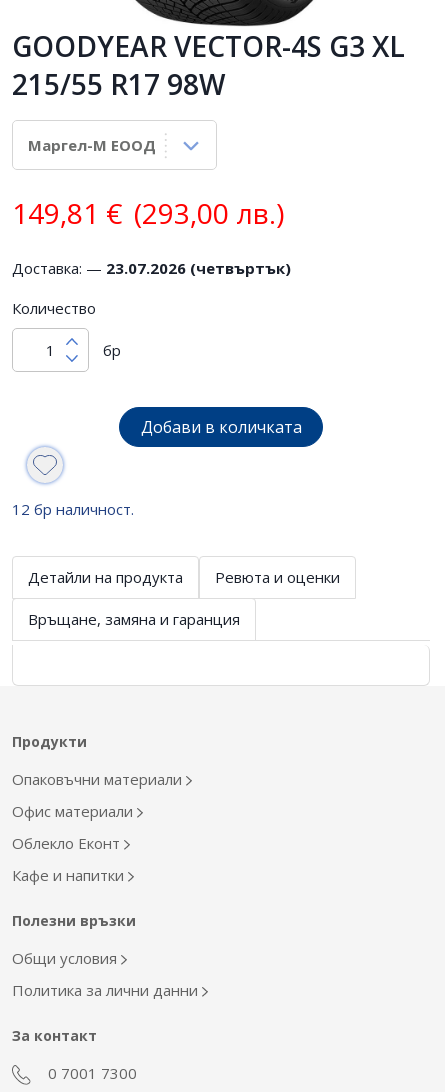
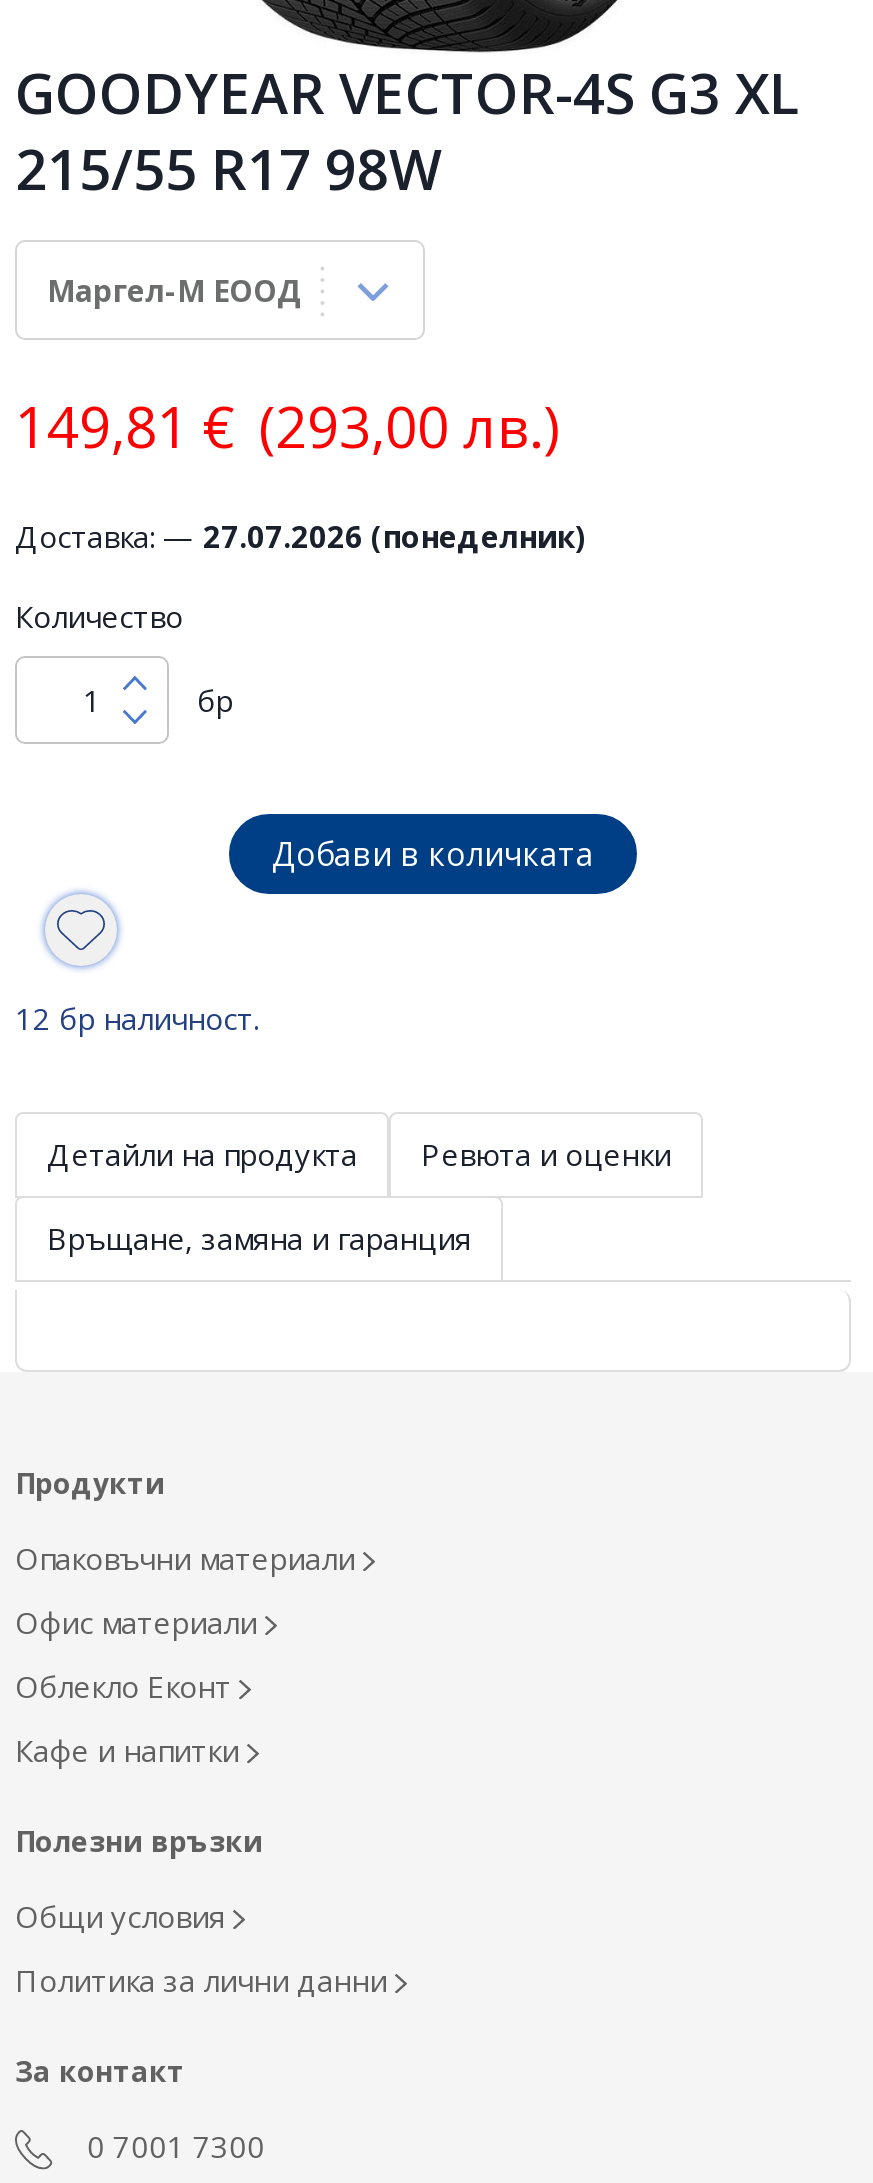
- Доставка: — 23.07.2026 (четвъртък)
+ Доставка: — 27.07.2026 (понеделник)
